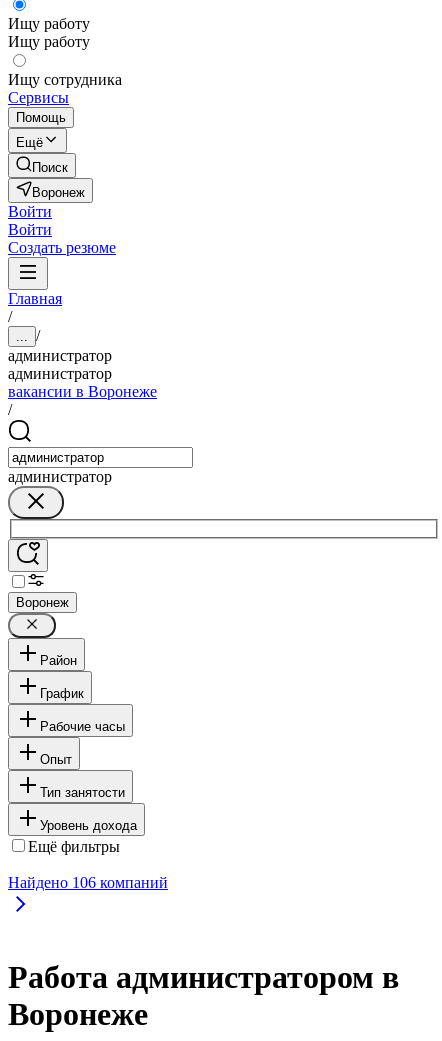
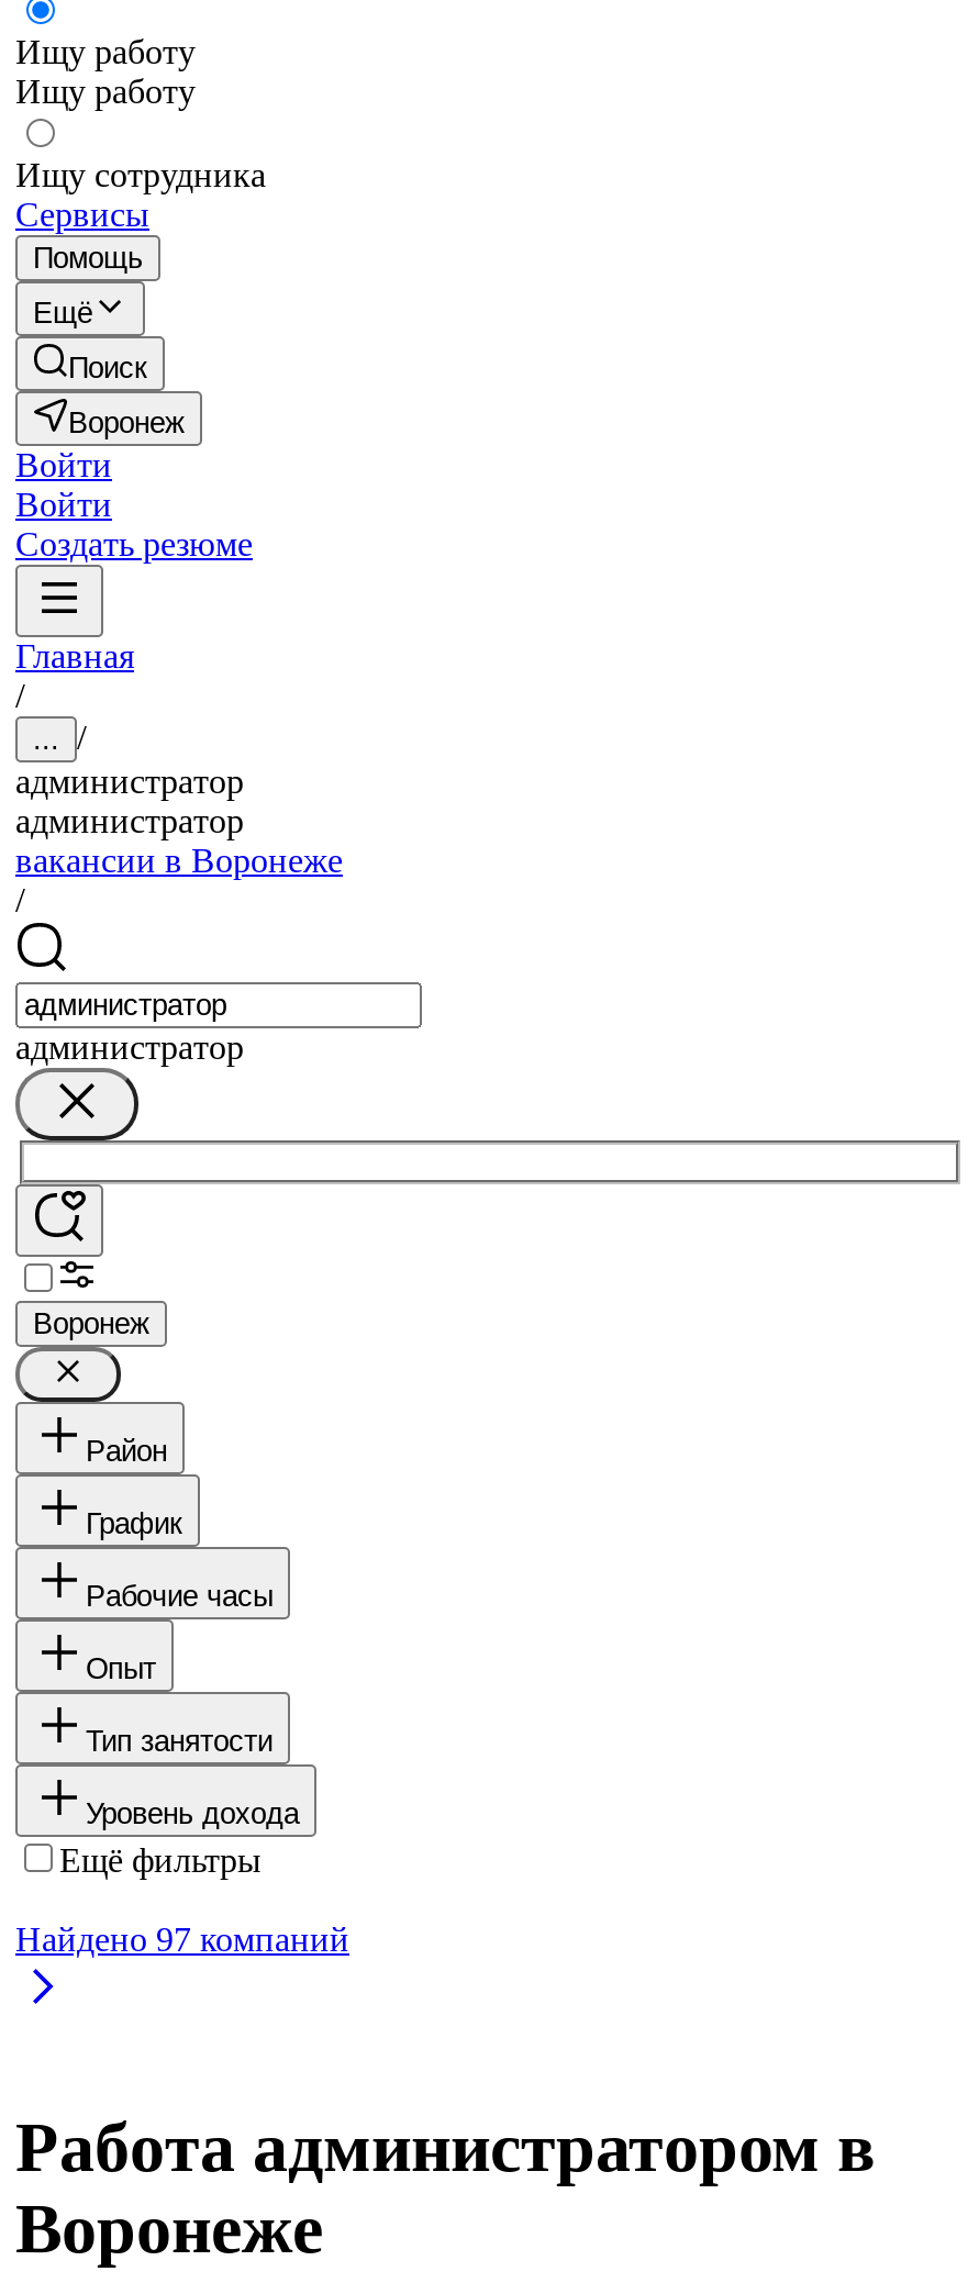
- Найдено 106 компаний
+ Найдено 97 компаний
